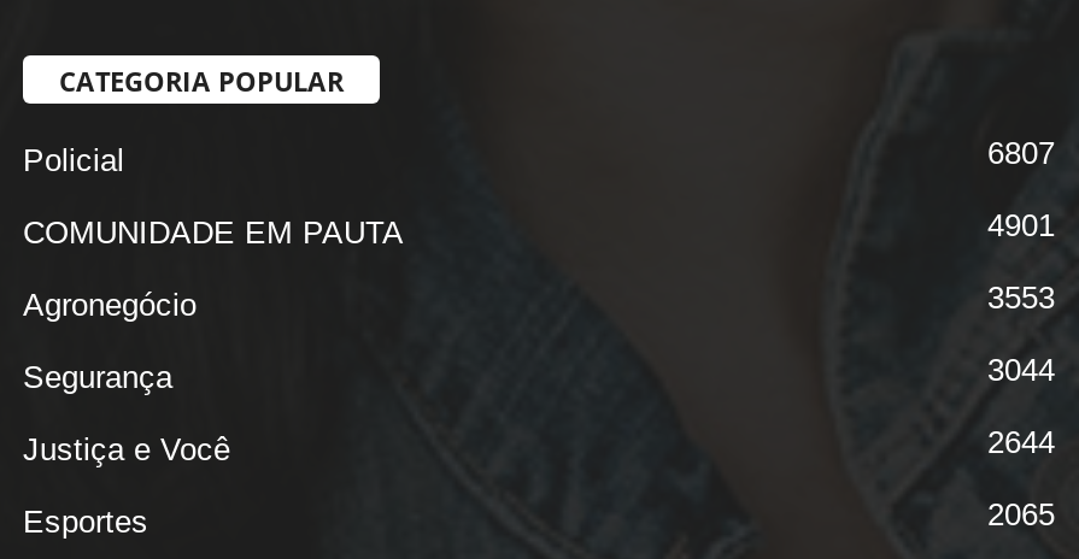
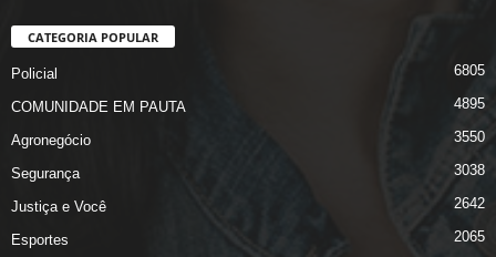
- 6807
+ 6805

- 4901
+ 4895

- 3553
+ 3550

- 3044
+ 3038

- 2644
+ 2642
